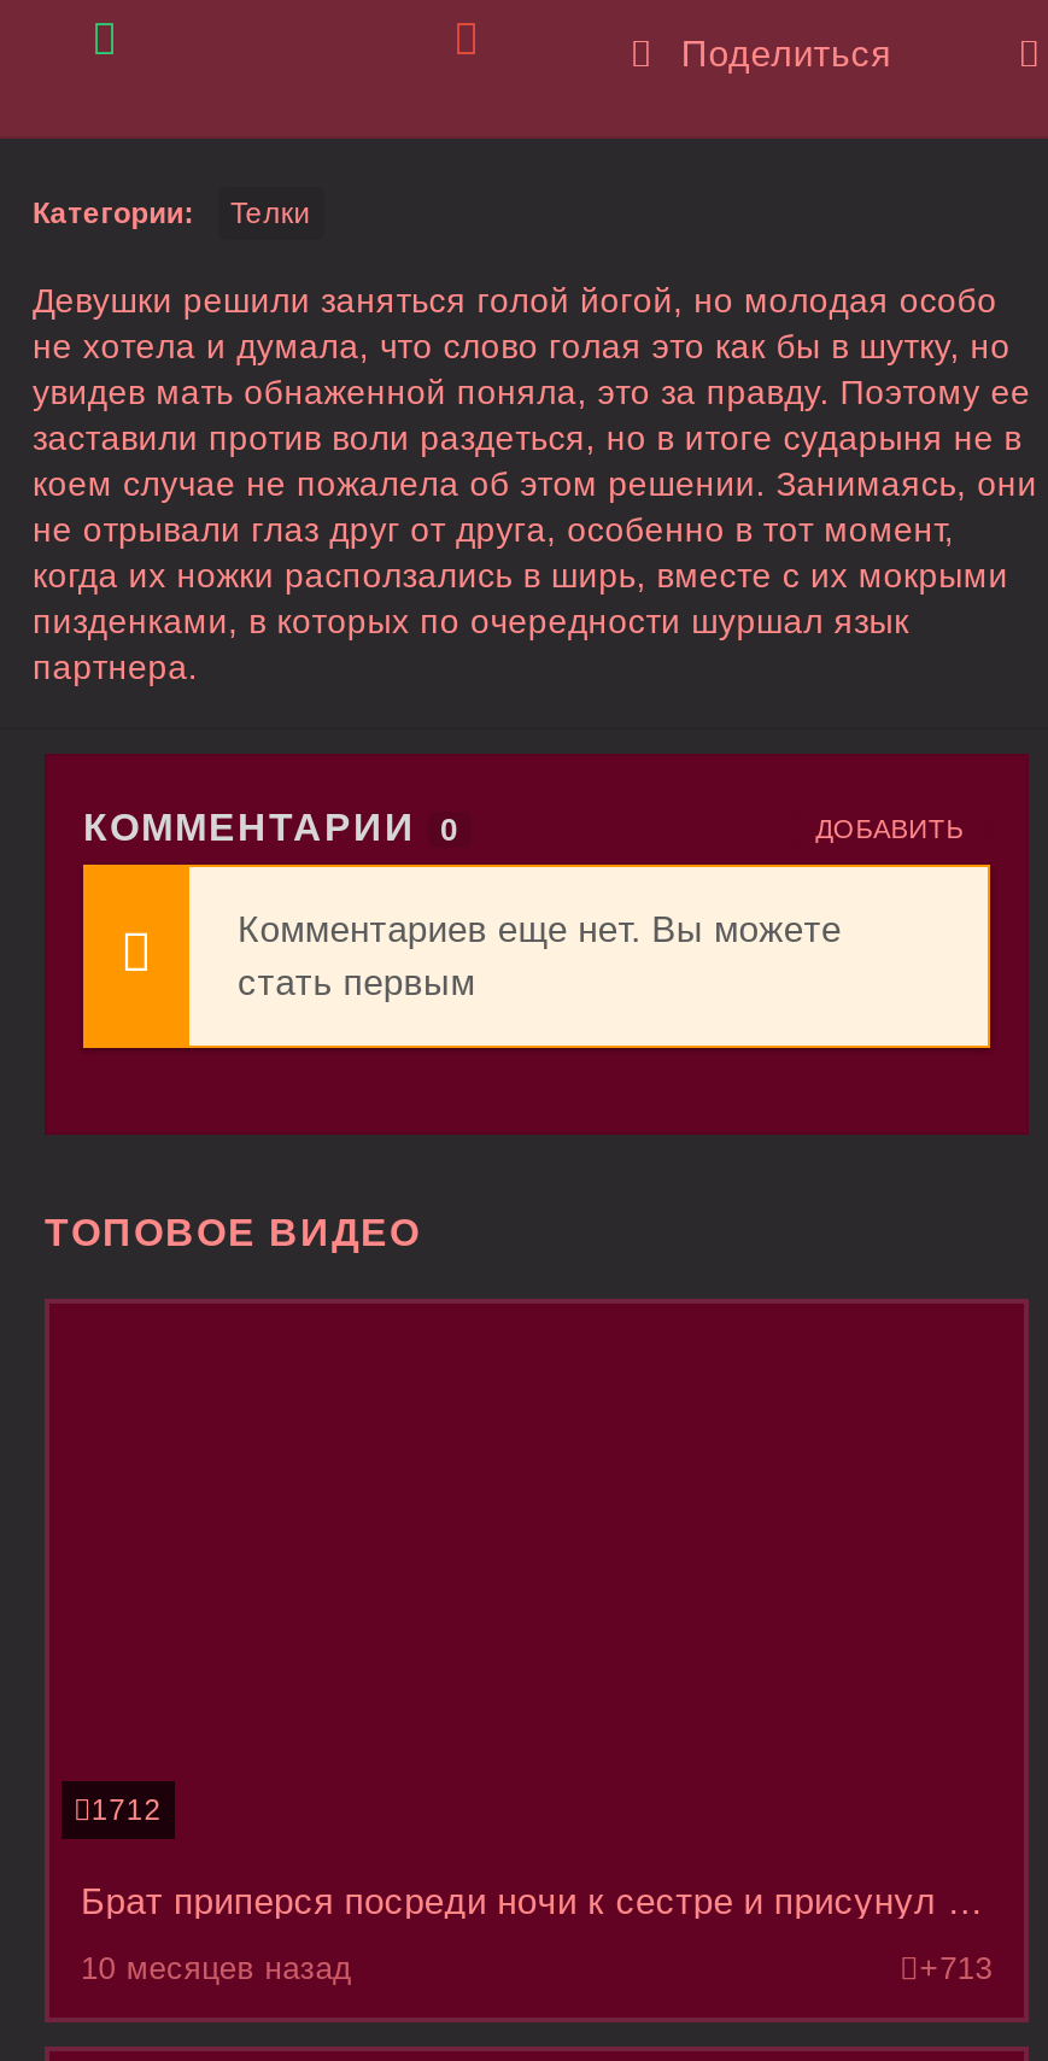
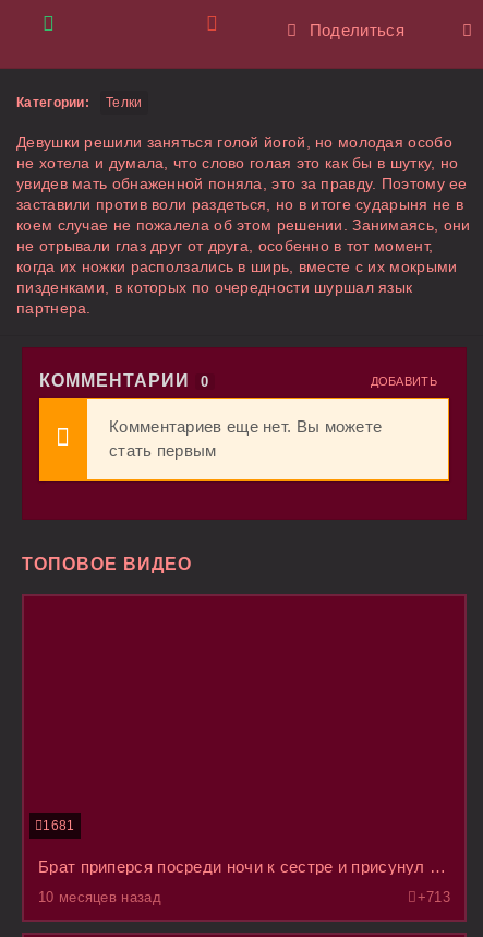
- 1712
+ 1681
